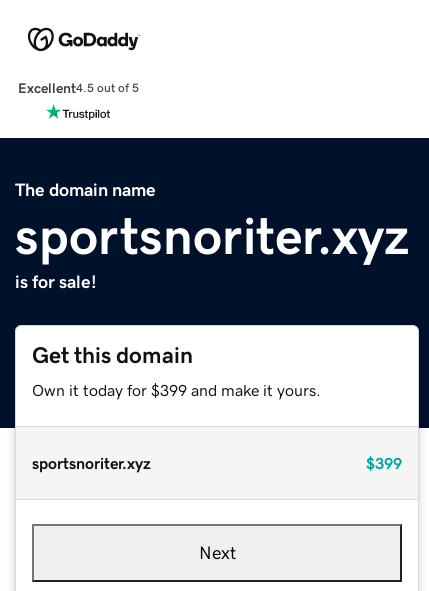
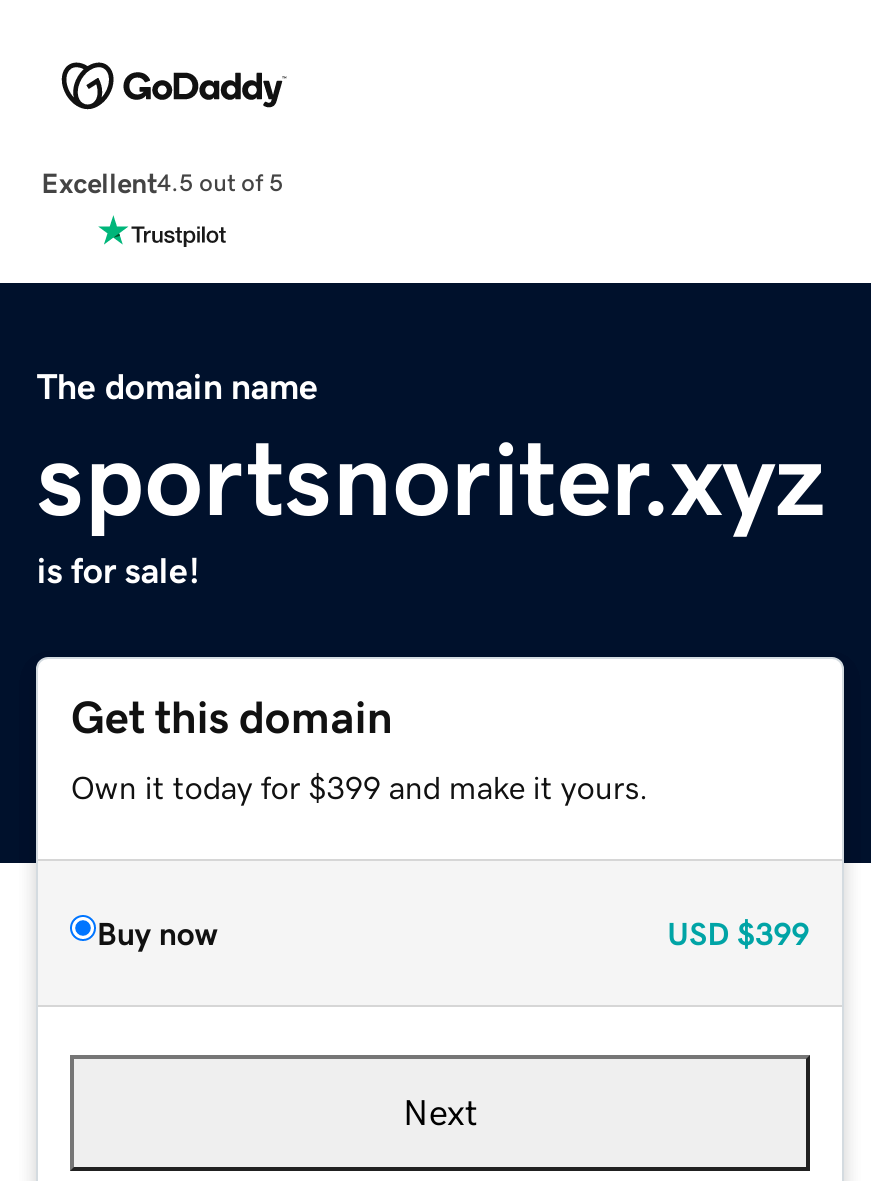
- sportsnoriter.xyz
- $399
+ Buy now
+ USD $399
